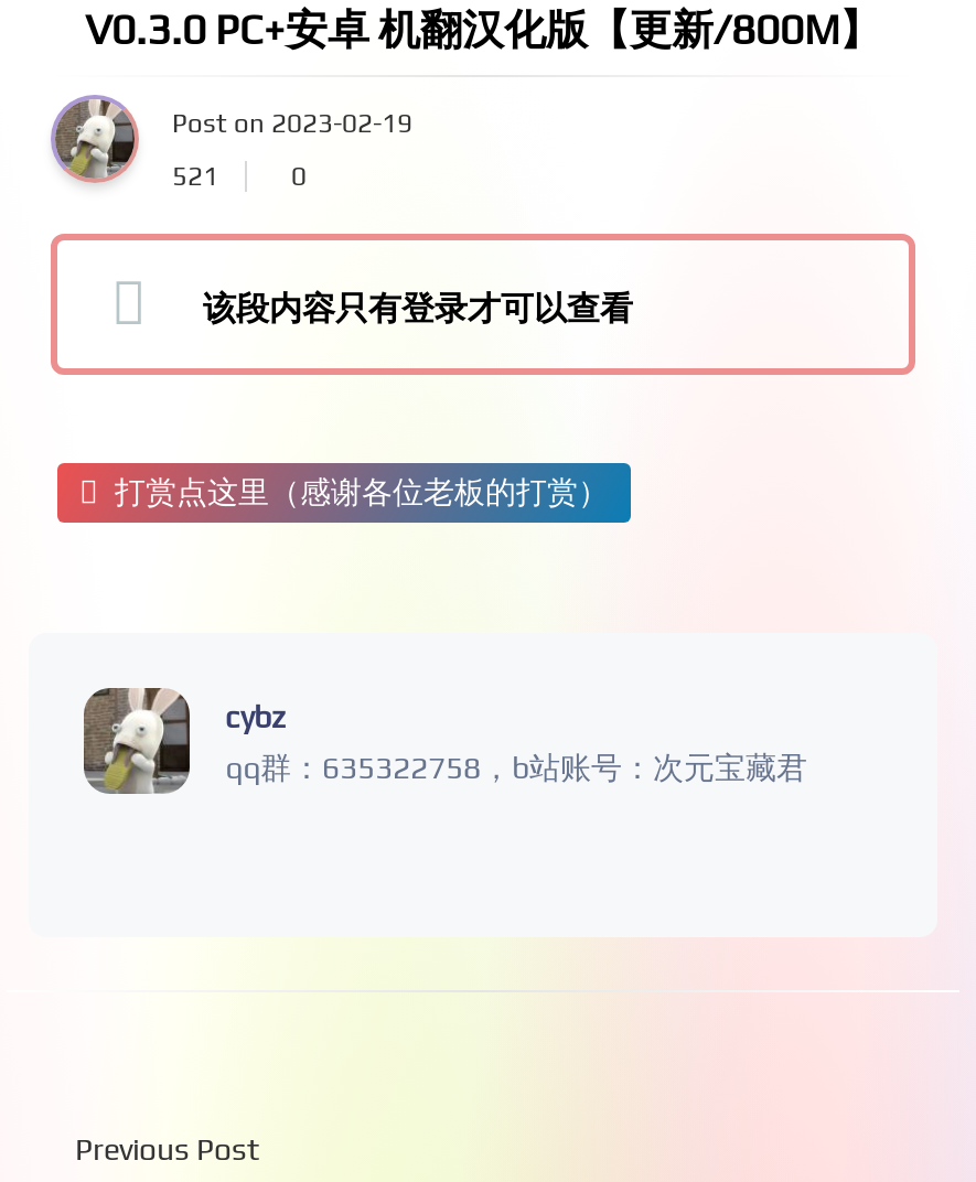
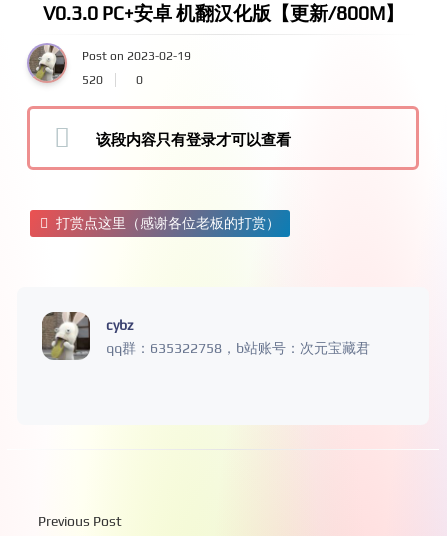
- 521
+ 520
